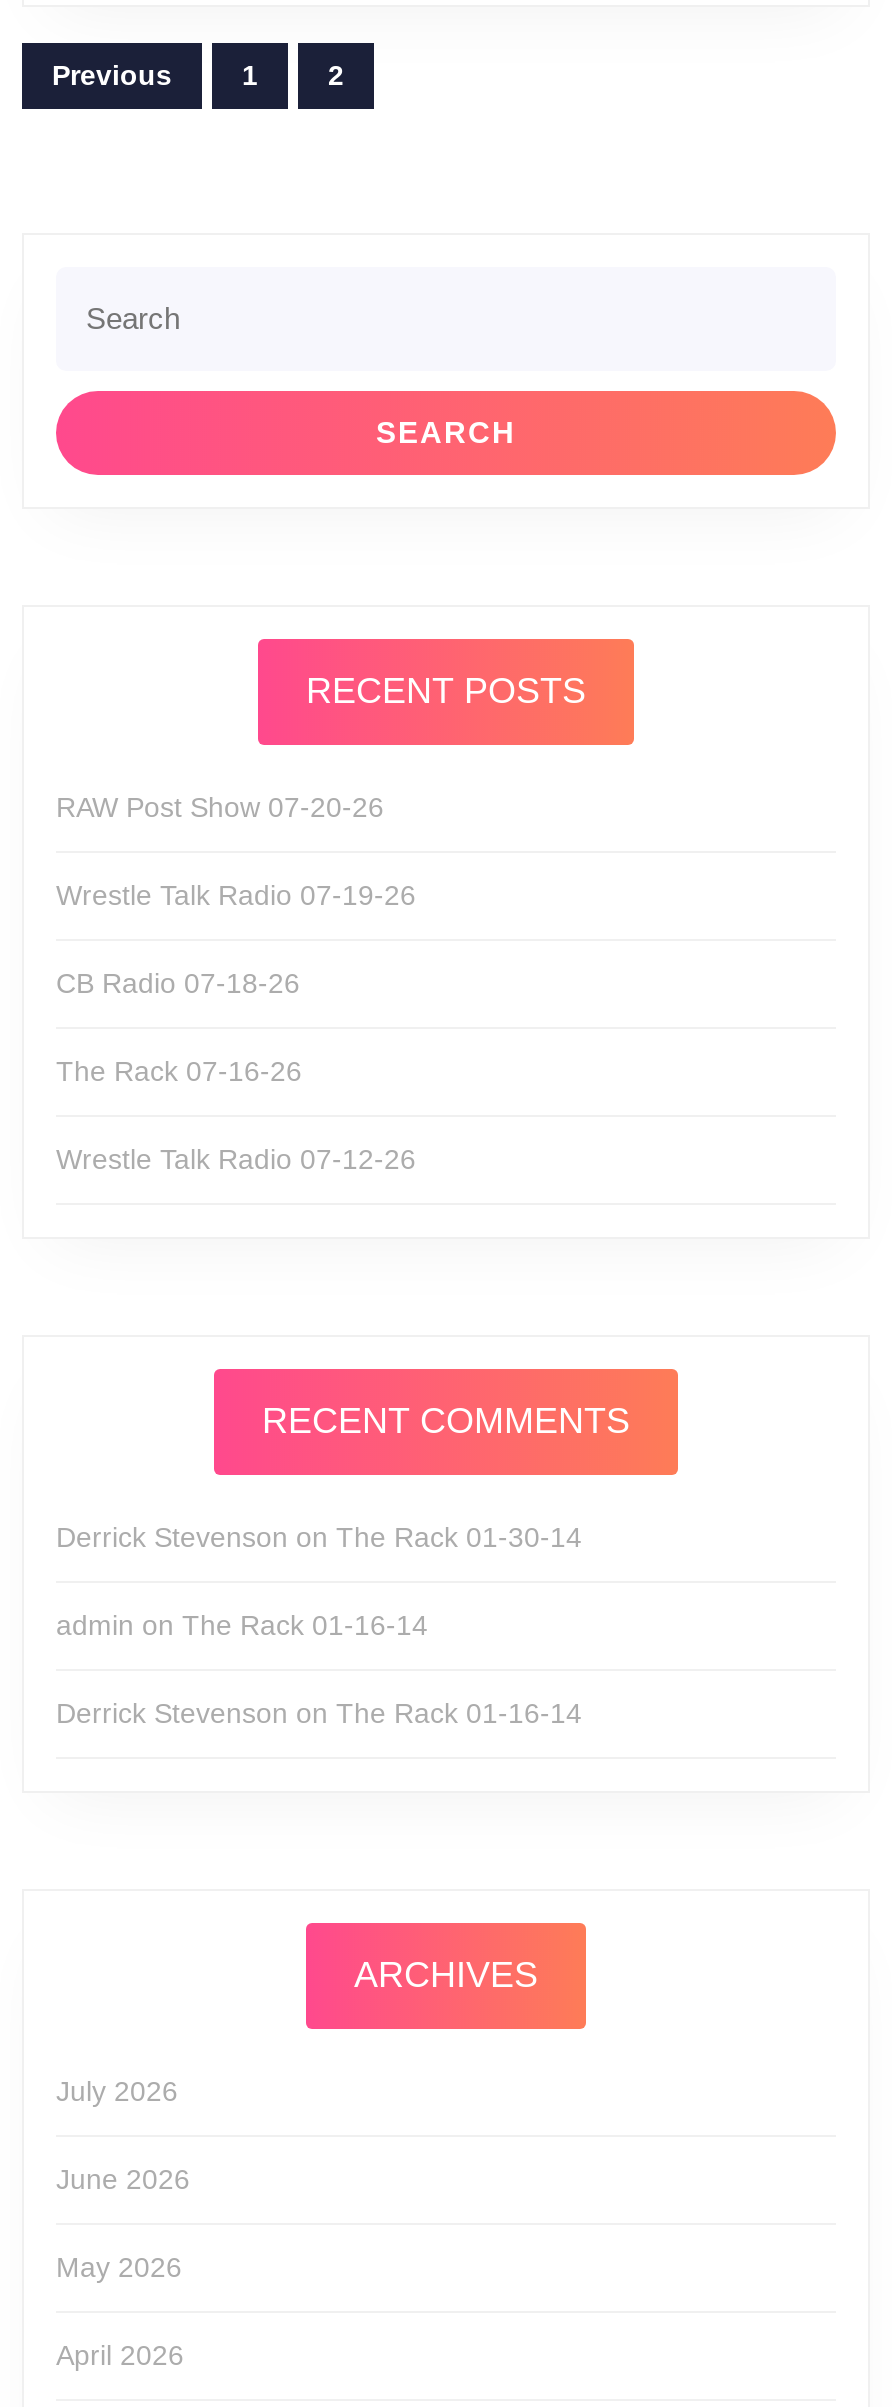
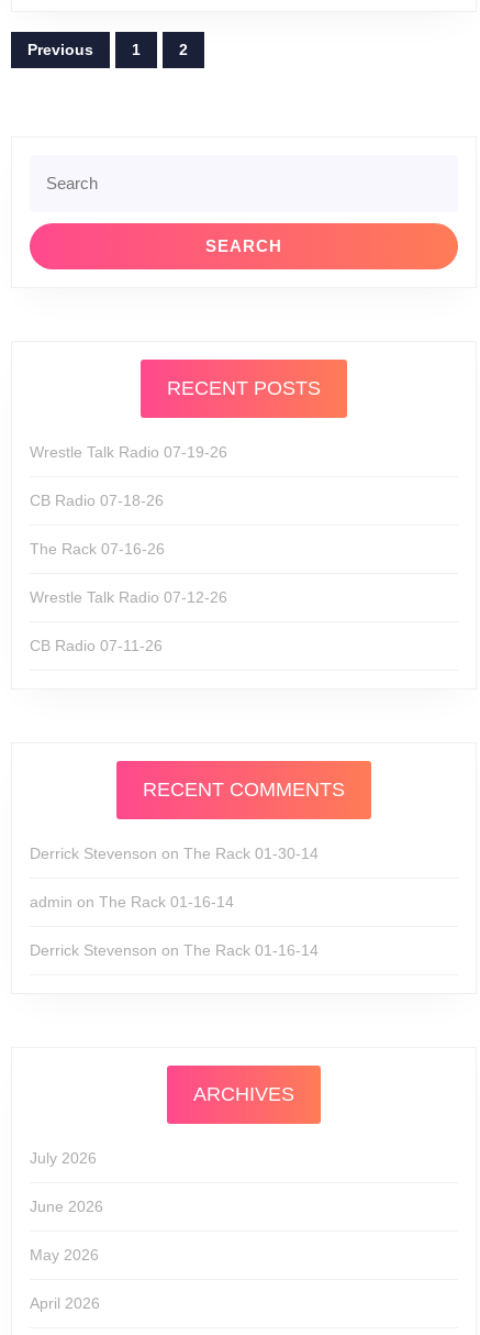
- RAW Post Show 07-20-26

moved up: Wrestle Talk Radio 07-19-26 | CB Radio 07-18-26 | The Rack 07-16-26 | Wrestle Talk Radio 07-12-26

+ CB Radio 07-11-26
